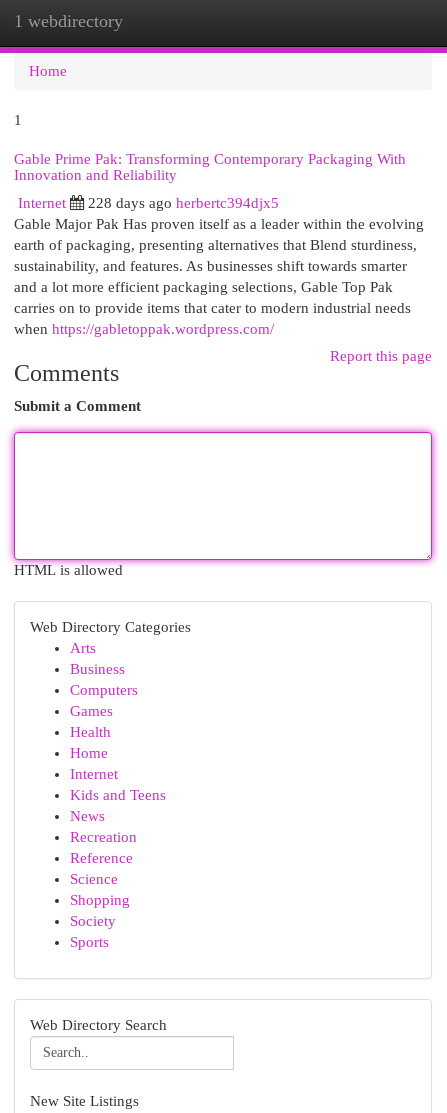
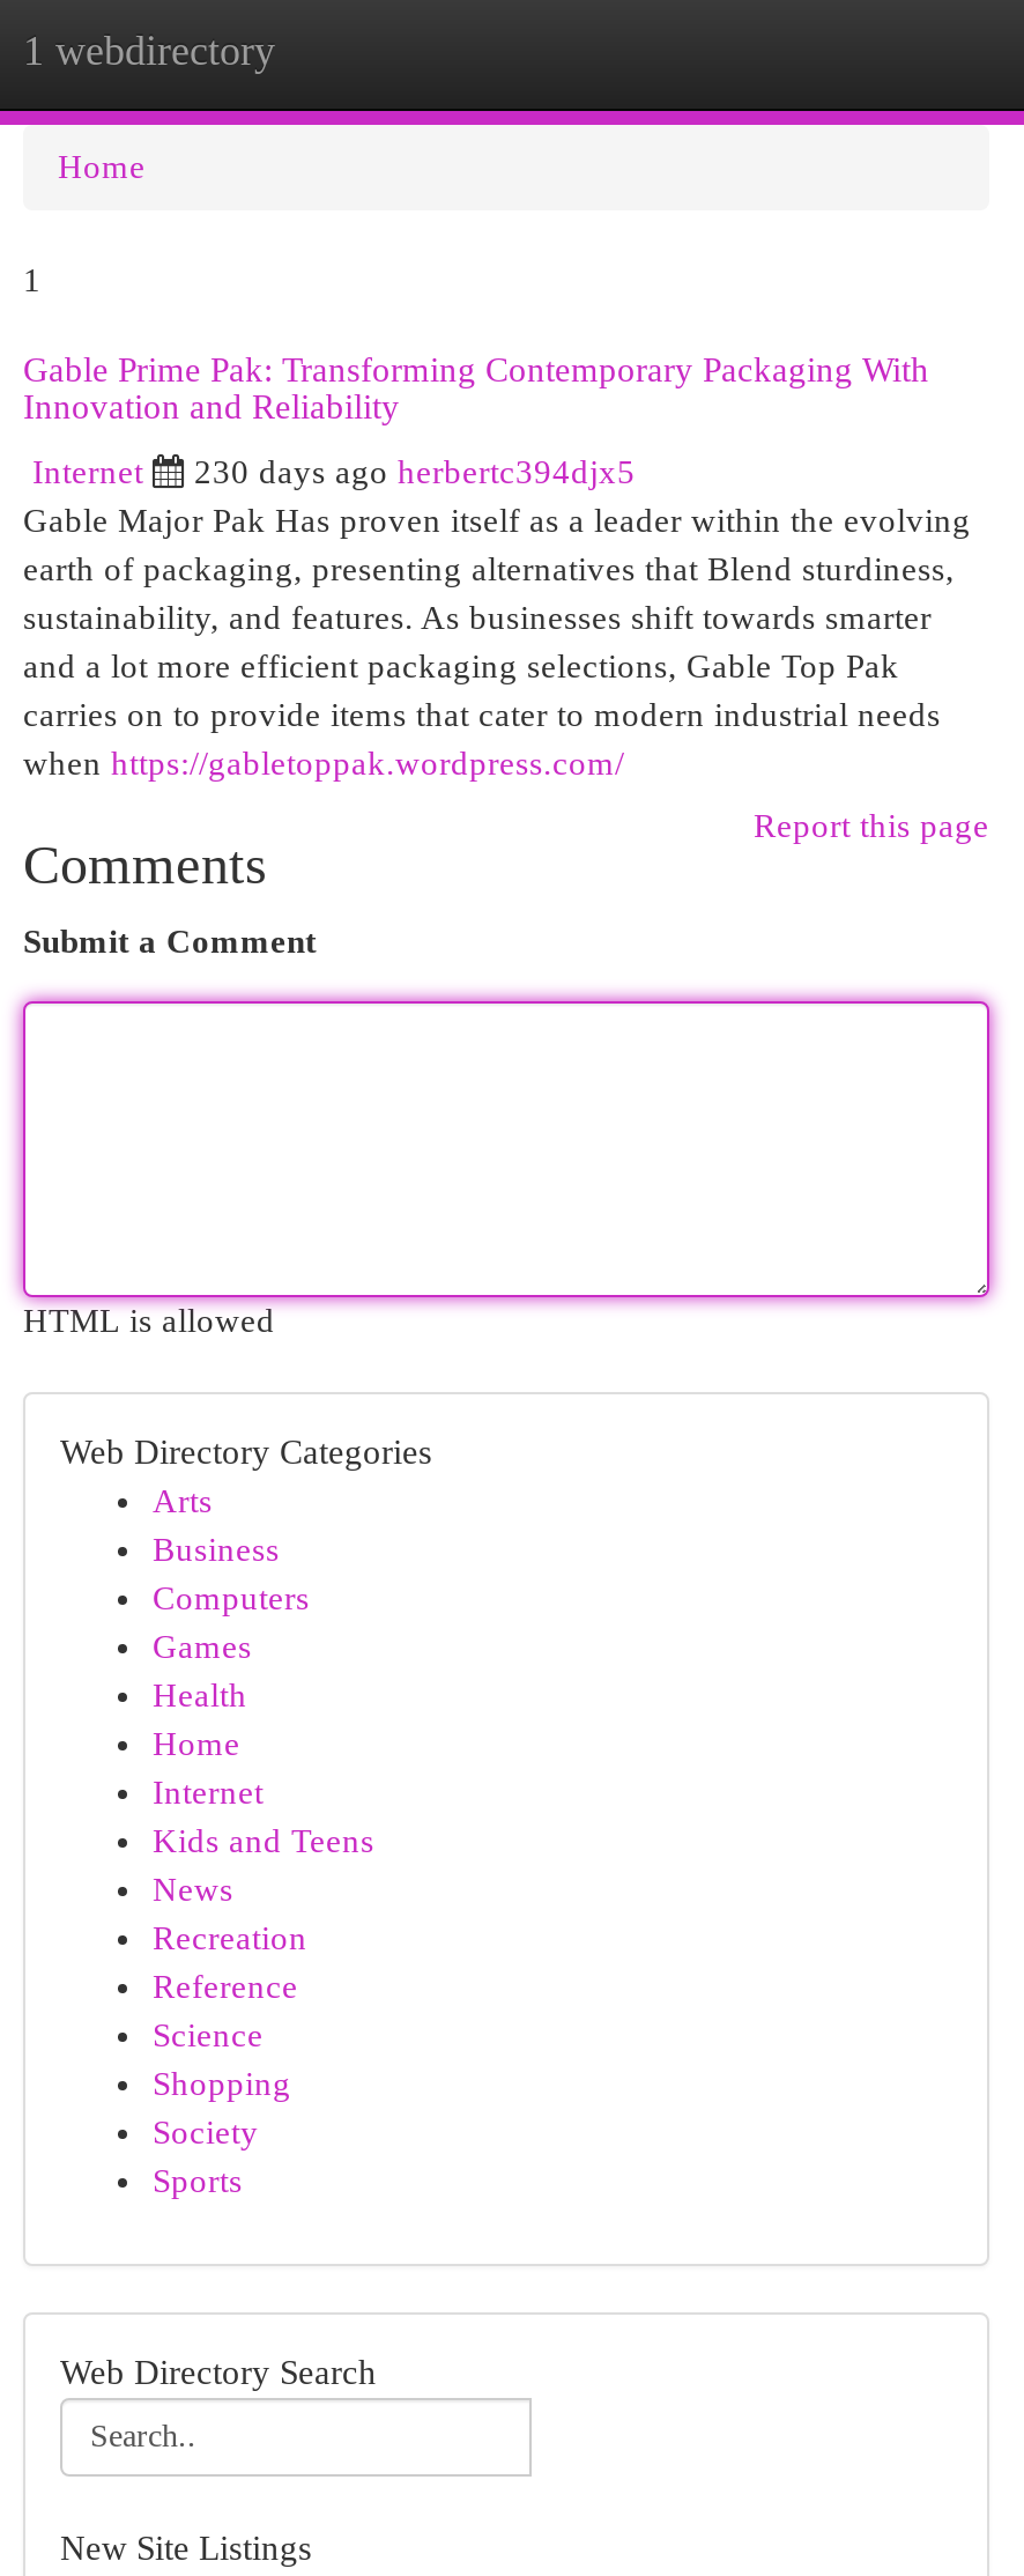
- 228 days ago herbertc394djx5
+ 230 days ago herbertc394djx5
